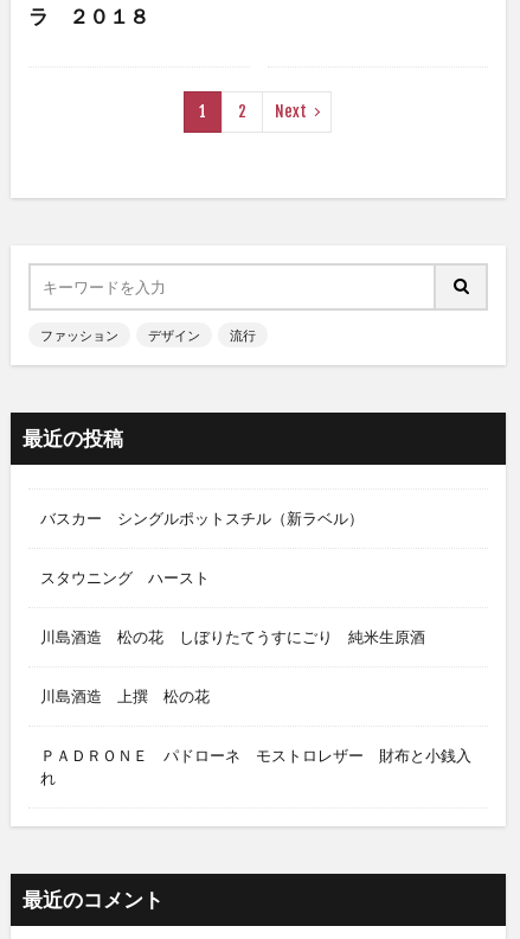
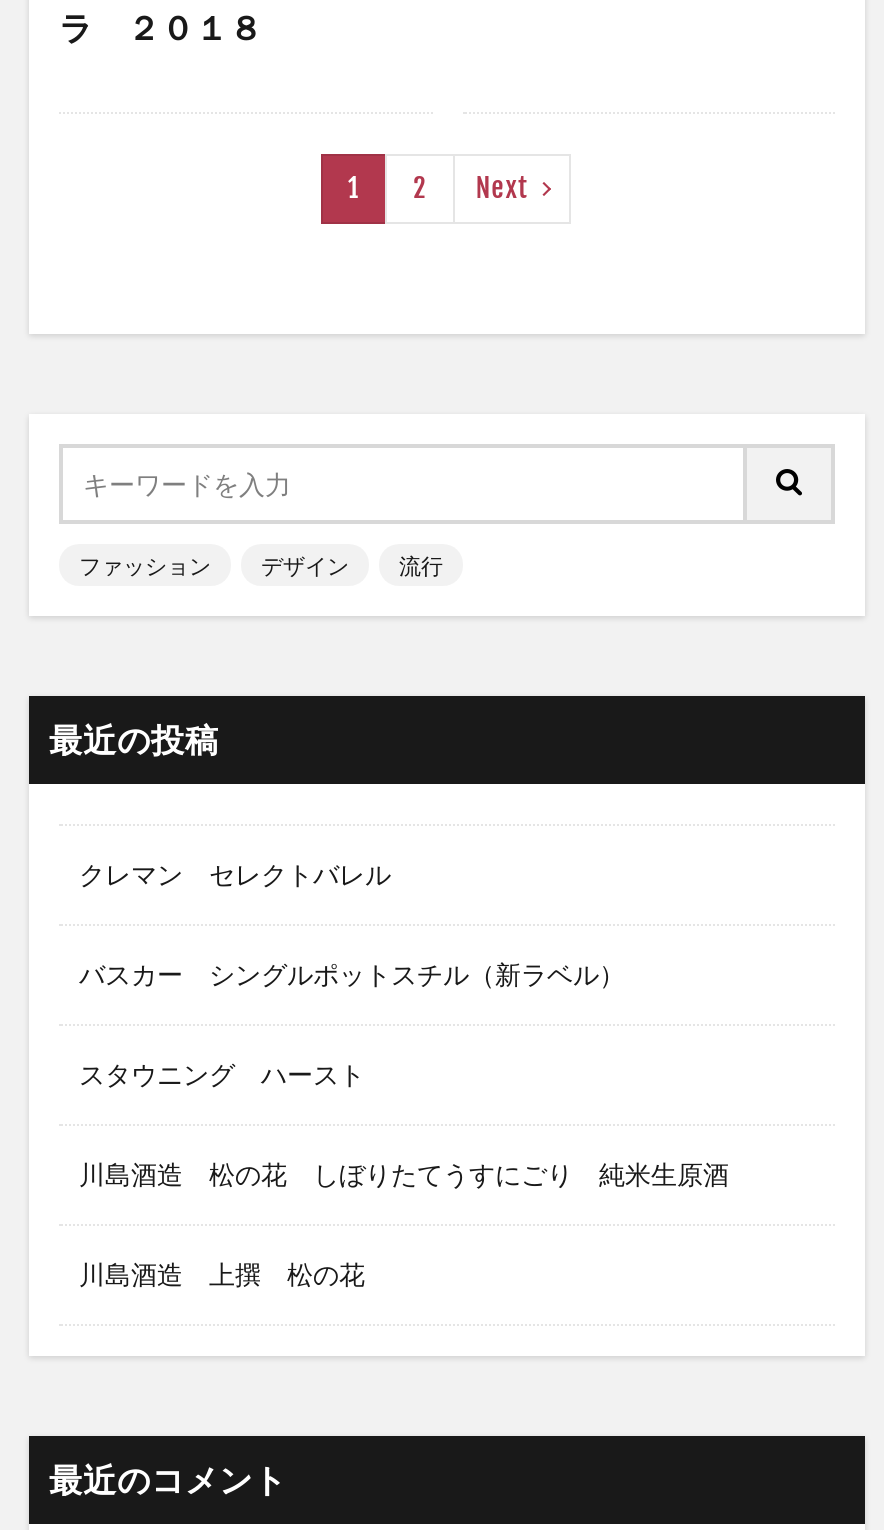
+ クレマン セレクトバレル

moved down: バスカー シングルポットスチル（新ラベル） | スタウニング ハースト | 川島酒造 松の花 しぼりたてうすにごり 純米生原酒 | 川島酒造 上撰 松の花

- ＰＡＤＲＯＮＥ パドローネ モストロレザー 財布と小銭入
- れ
